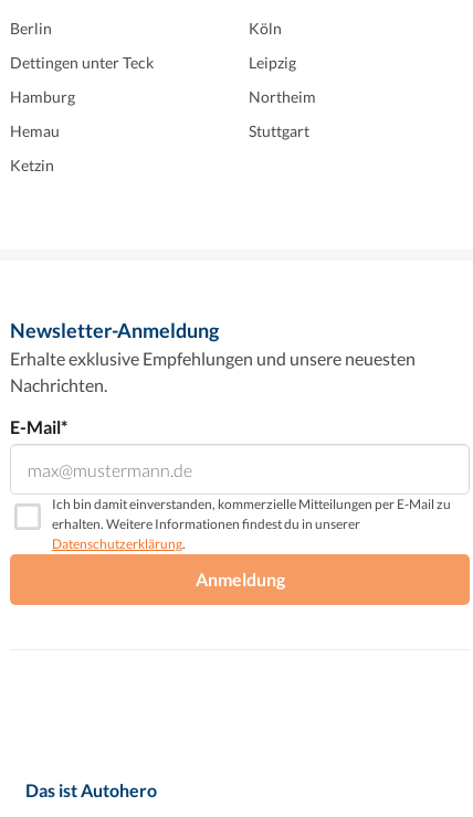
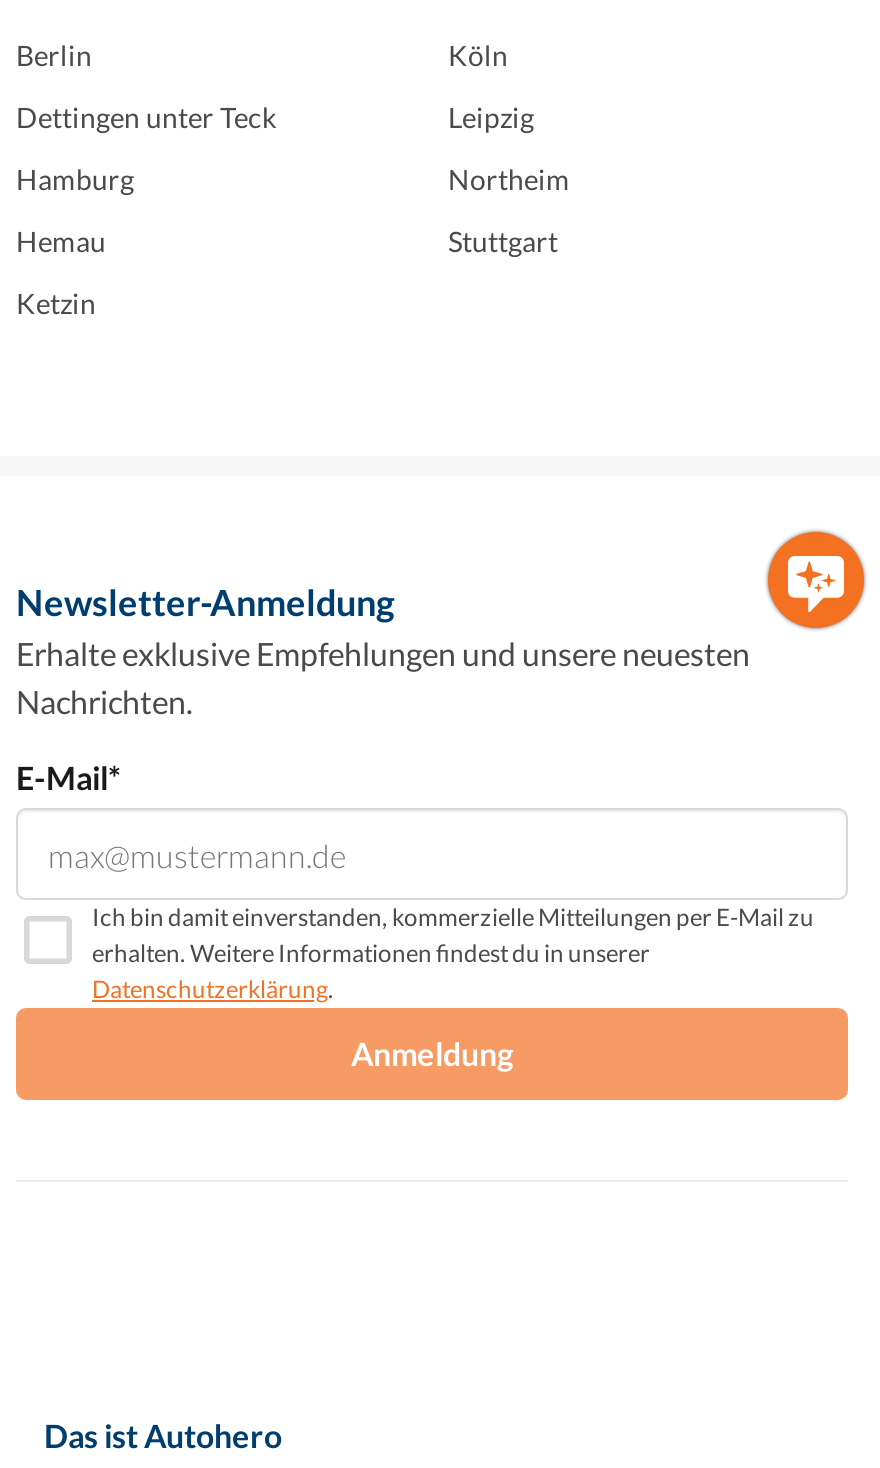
+ [image]
